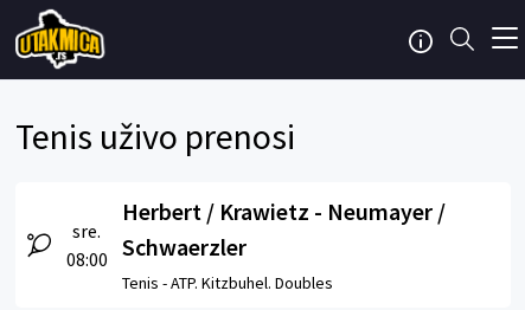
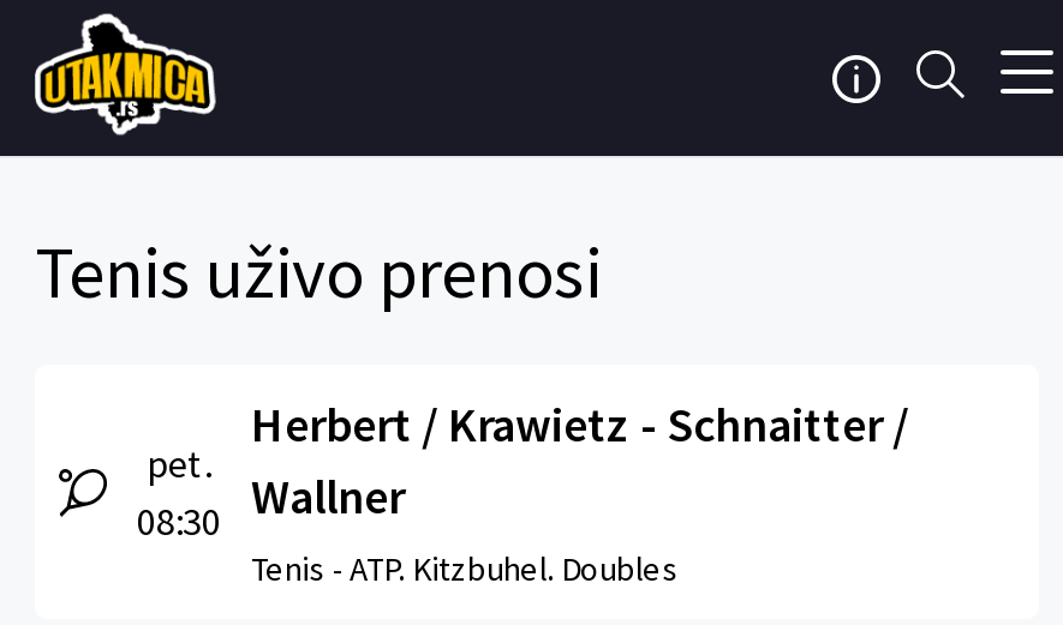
- Herbert / Krawietz - Neumayer /
- Schwaerzler
+ Herbert / Krawietz - Schnaitter /
+ Wallner

- sre.
- 08:00
+ pet.
+ 08:30
